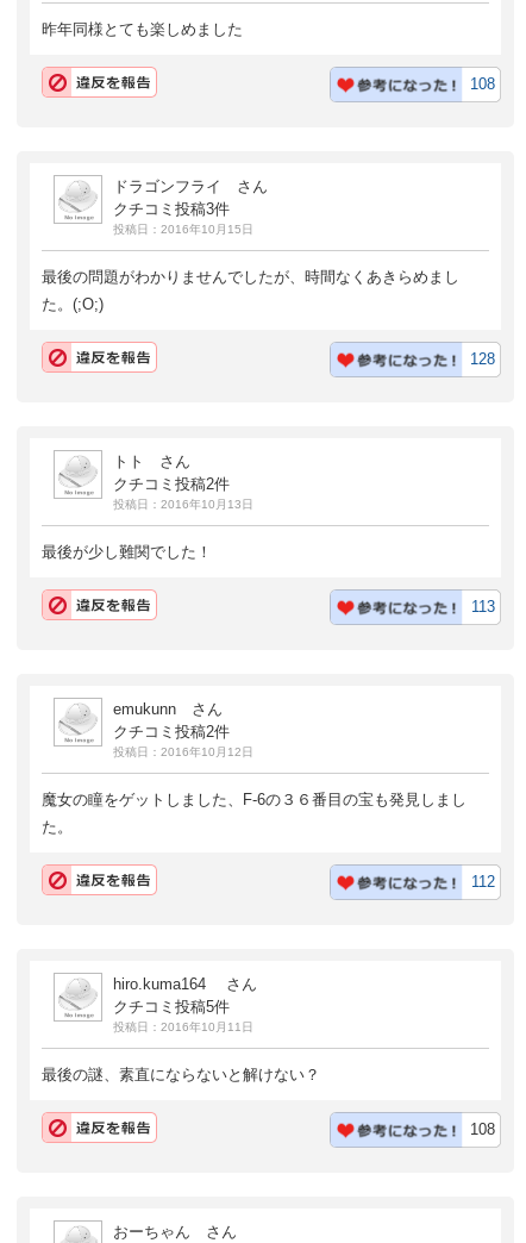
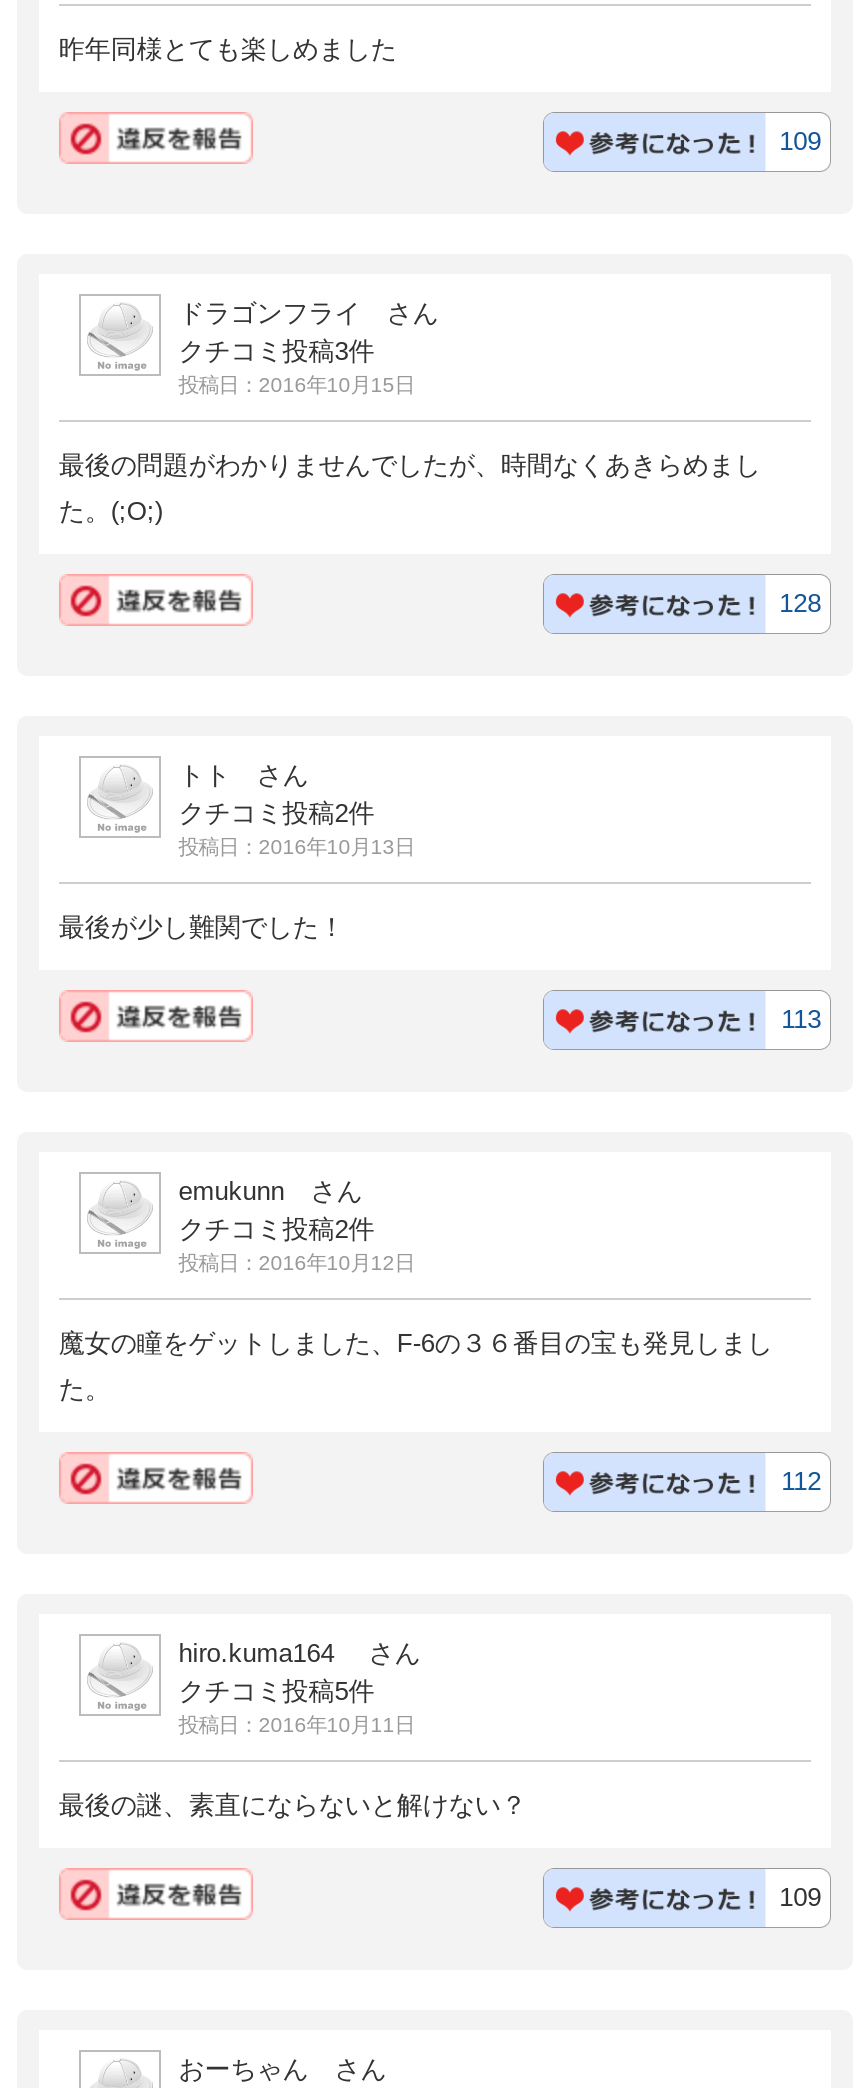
- 108
+ 109

- 108
+ 109
